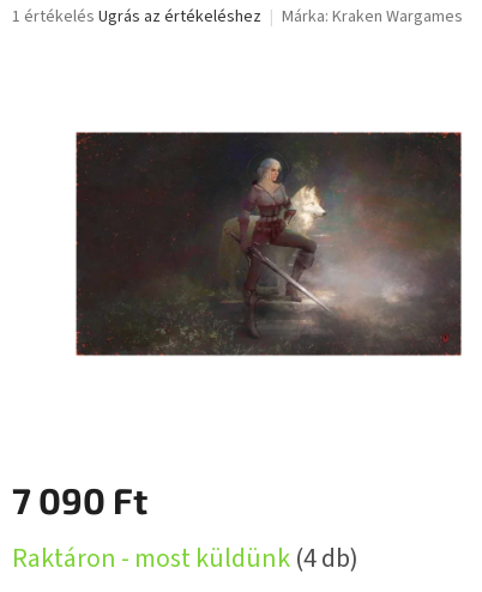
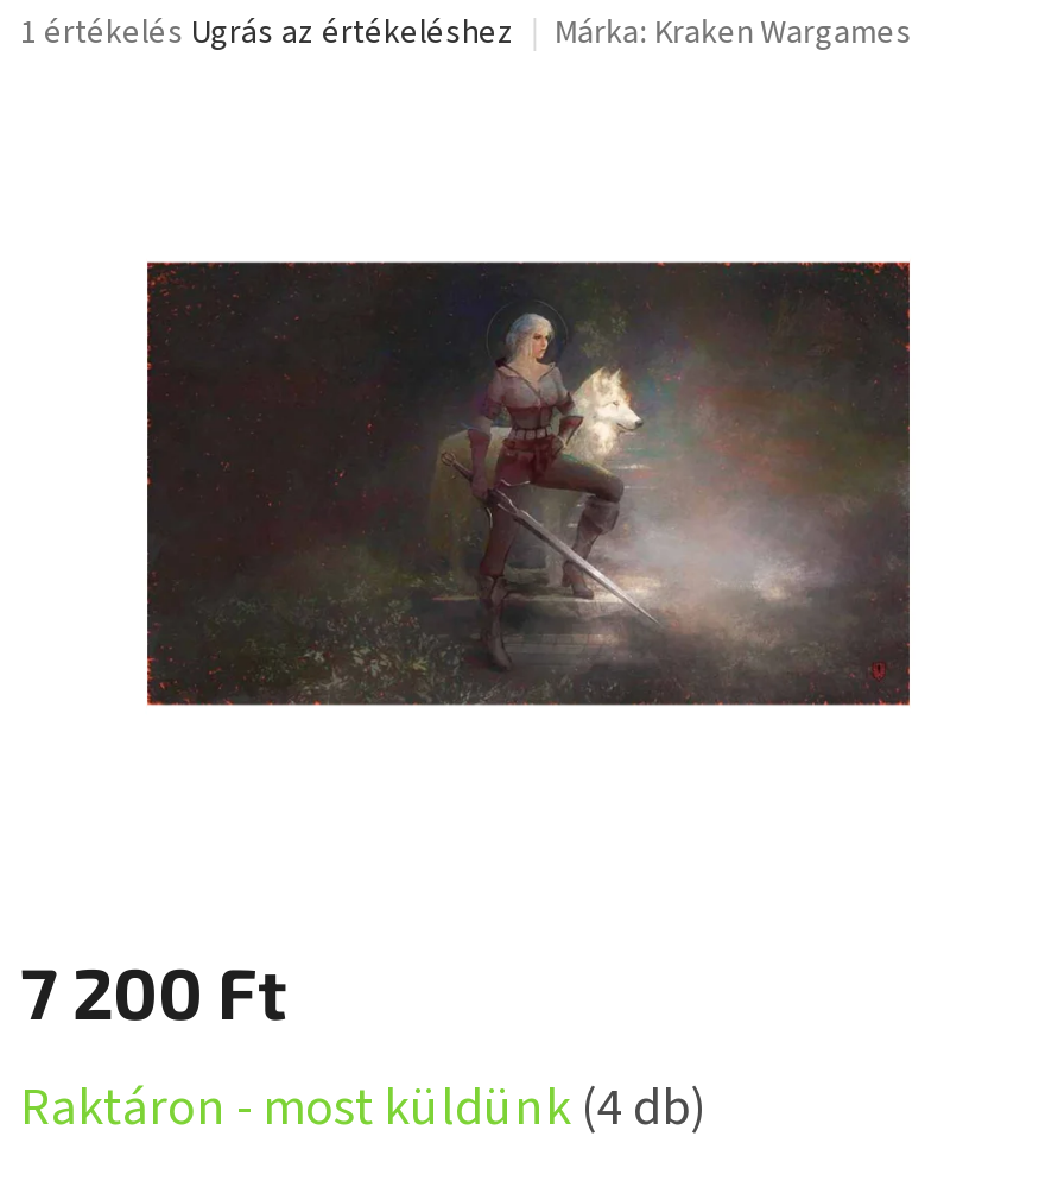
- 7 090 Ft
+ 7 200 Ft
